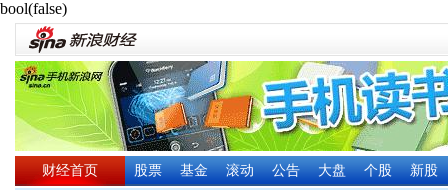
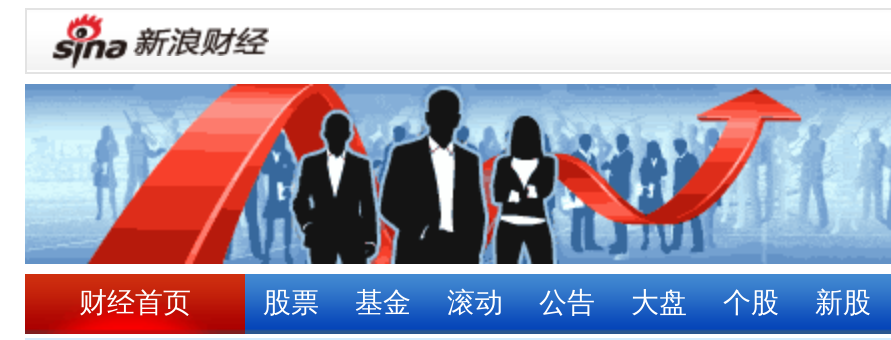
- bool(false)

- [image]
+ [image]
